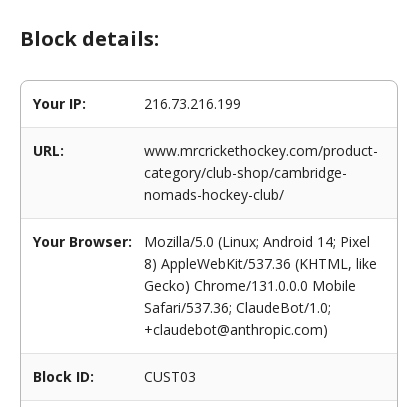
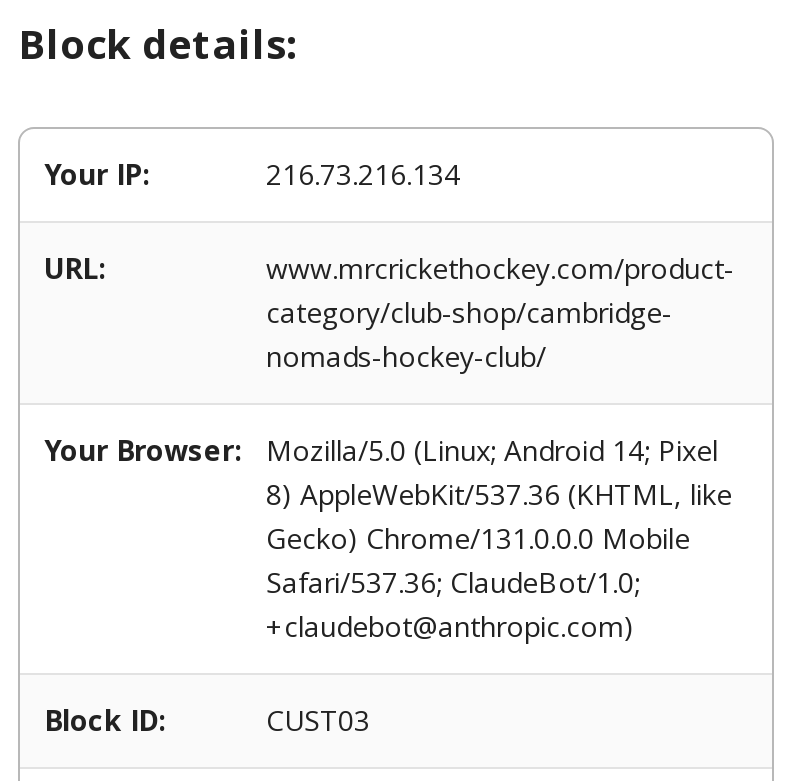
- 216.73.216.199
+ 216.73.216.134
